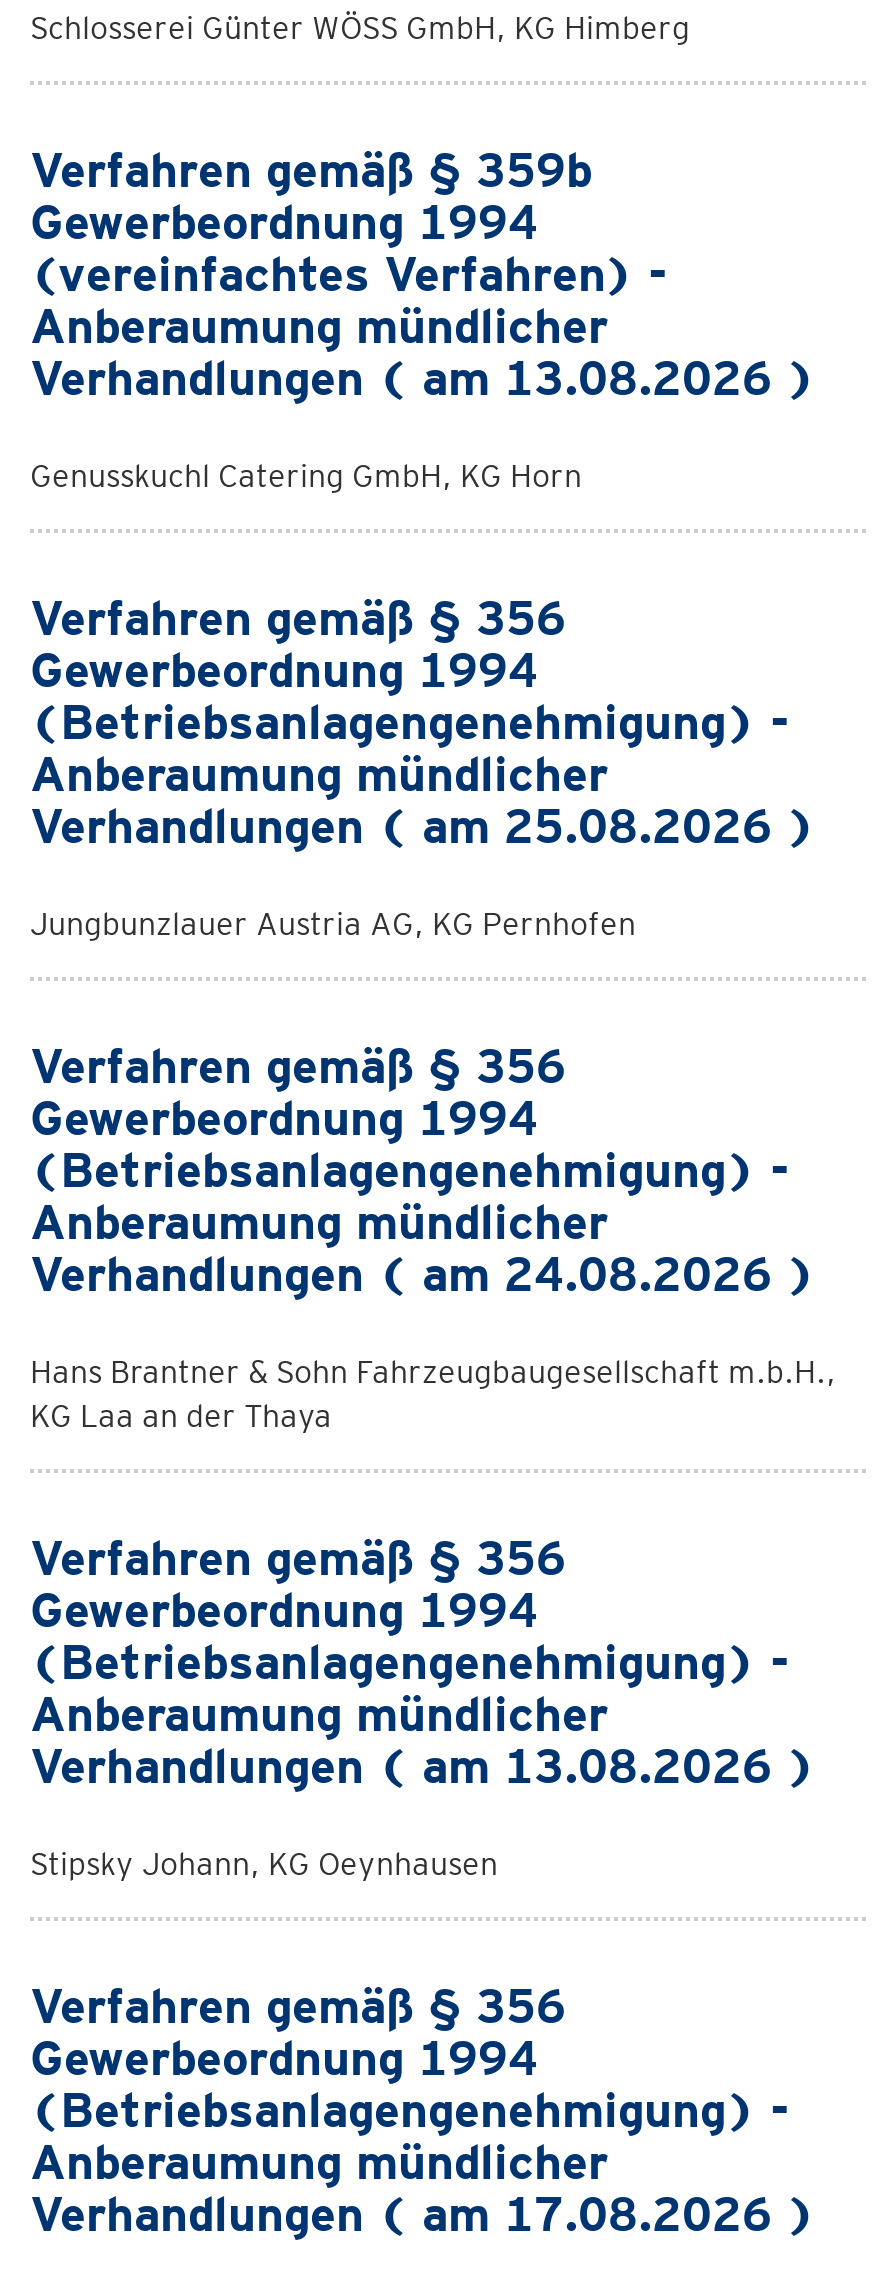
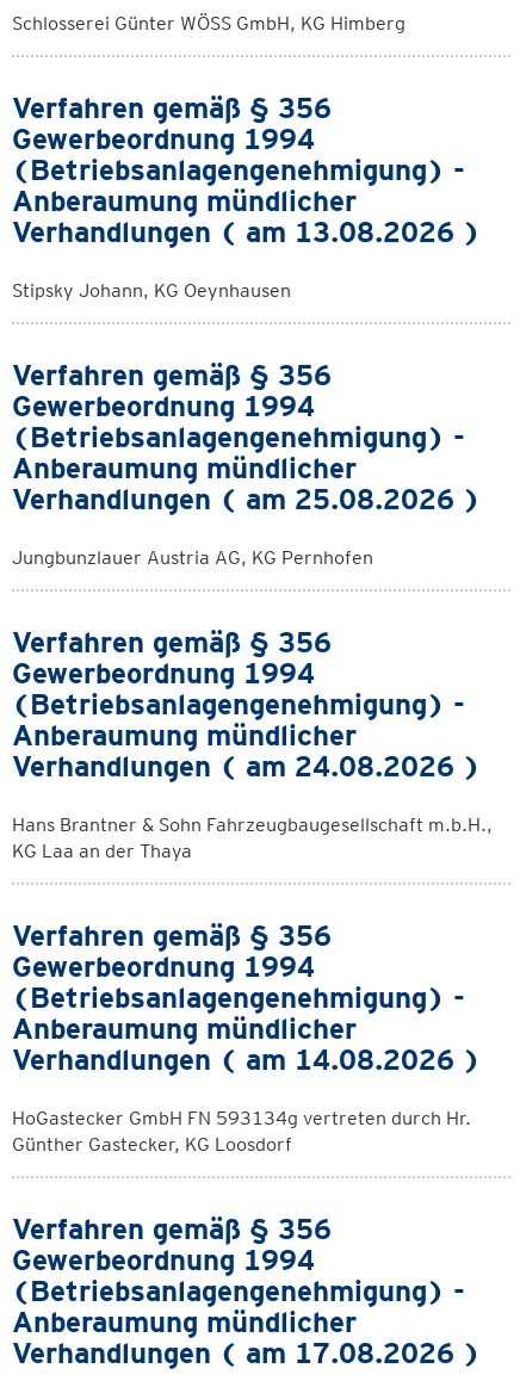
- Verfahren gemäß § 359b
+ Verfahren gemäß § 356

- (vereinfachtes Verfahren) -
+ (Betriebsanlagengenehmigung) -

- Genusskuchl Catering GmbH, KG Horn

- Verhandlungen ( am 13.08.2026 )
+ Verhandlungen ( am 14.08.2026 )

+ HoGastecker GmbH FN 593134g vertreten durch Hr.
+ Günther Gastecker, KG Loosdorf

moved up: Stipsky Johann, KG Oeynhausen
